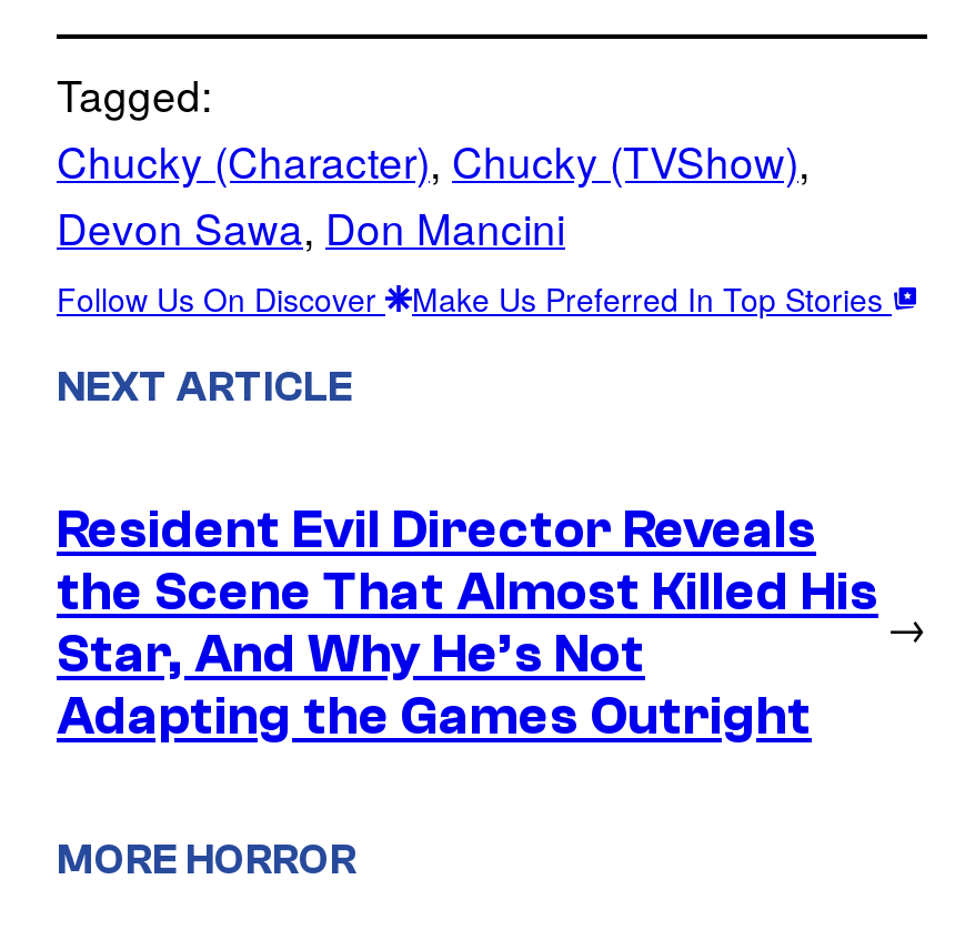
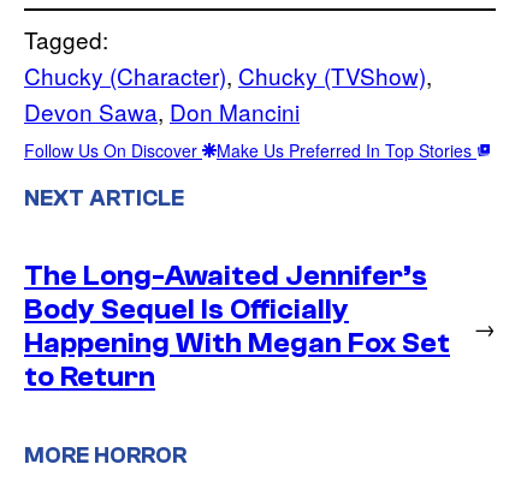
- Resident Evil Director Reveals
- the Scene That Almost Killed His
- Star, And Why He’s Not
- Adapting the Games Outright
+ The Long-Awaited Jennifer’s
+ Body Sequel Is Officially
+ Happening With Megan Fox Set
+ to Return
